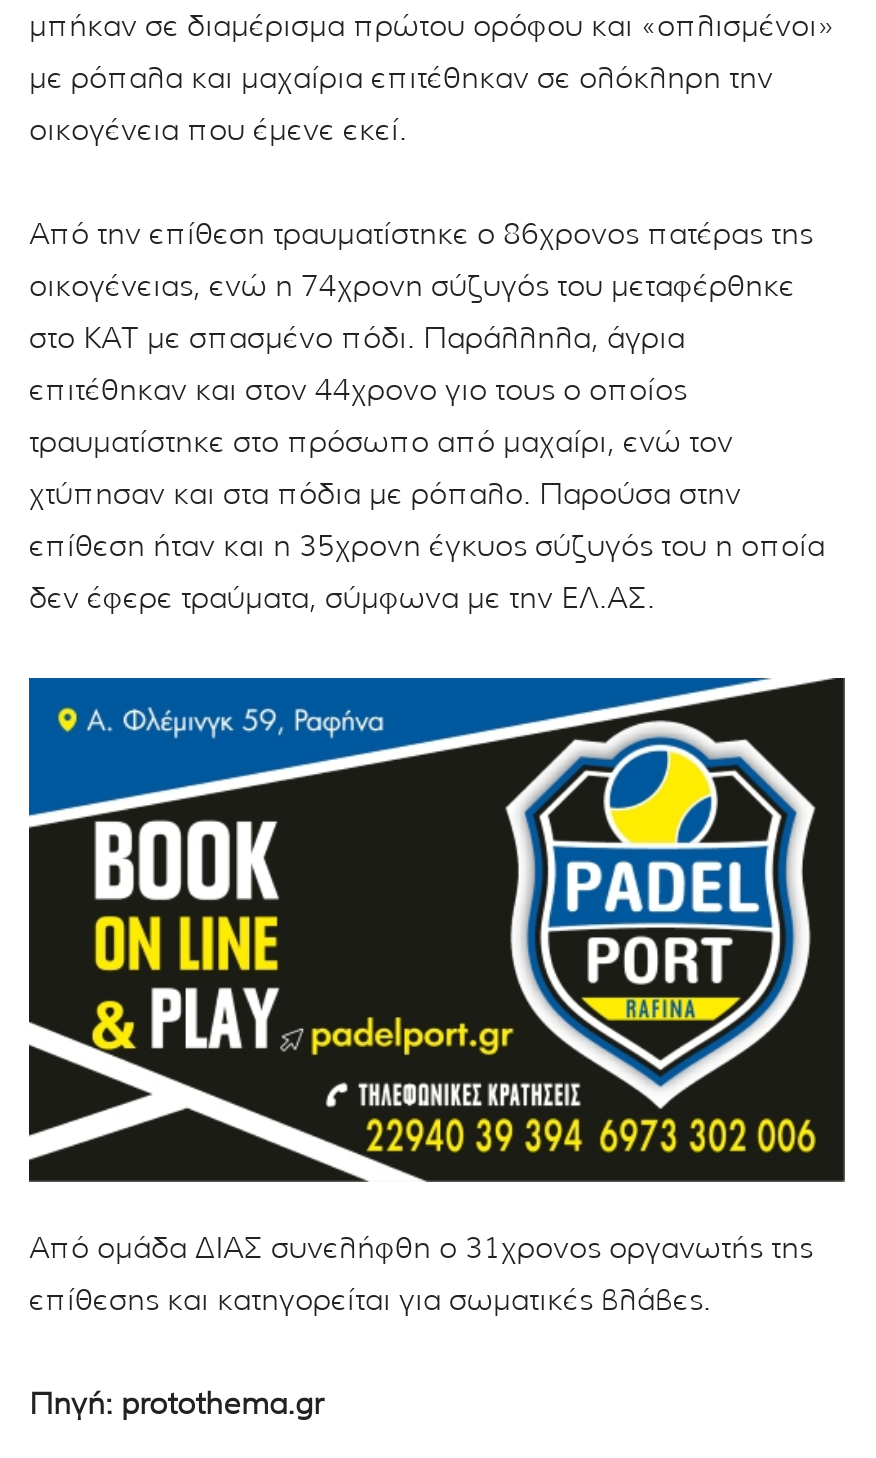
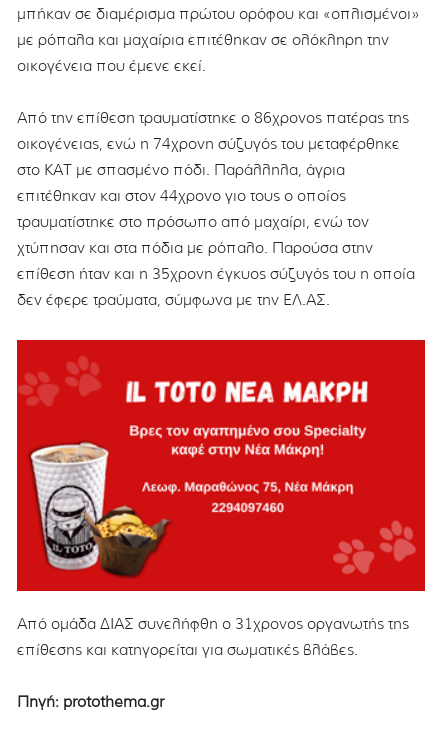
- [image]
+ [image]
